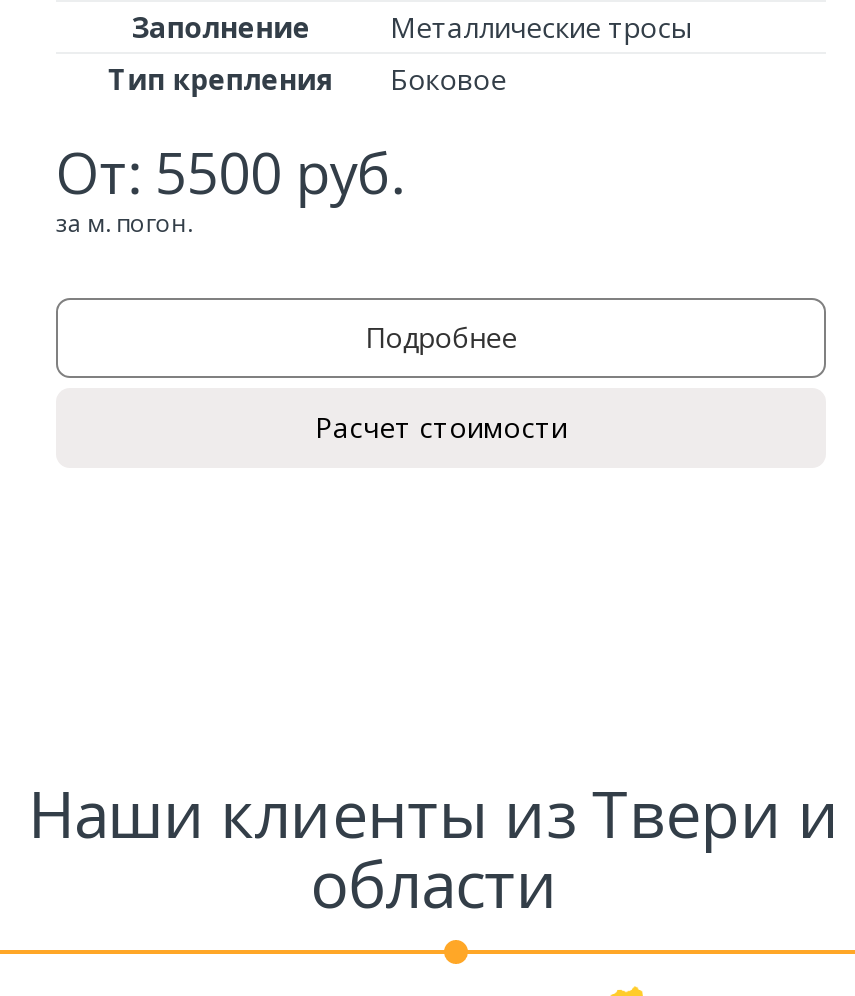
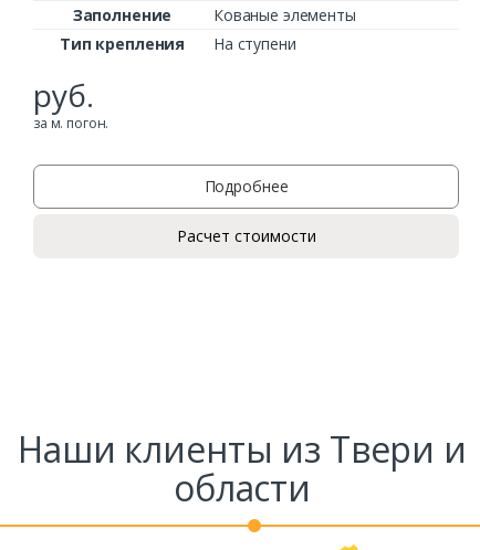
- Металлические тросы
+ Кованые элементы

- Боковое
+ На ступени

- От: 5500 руб.
+ руб.
